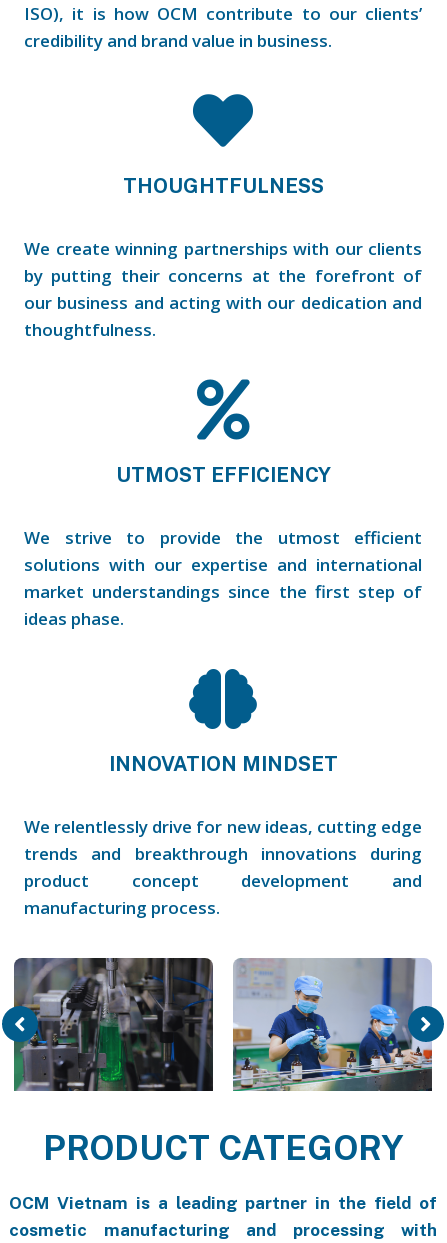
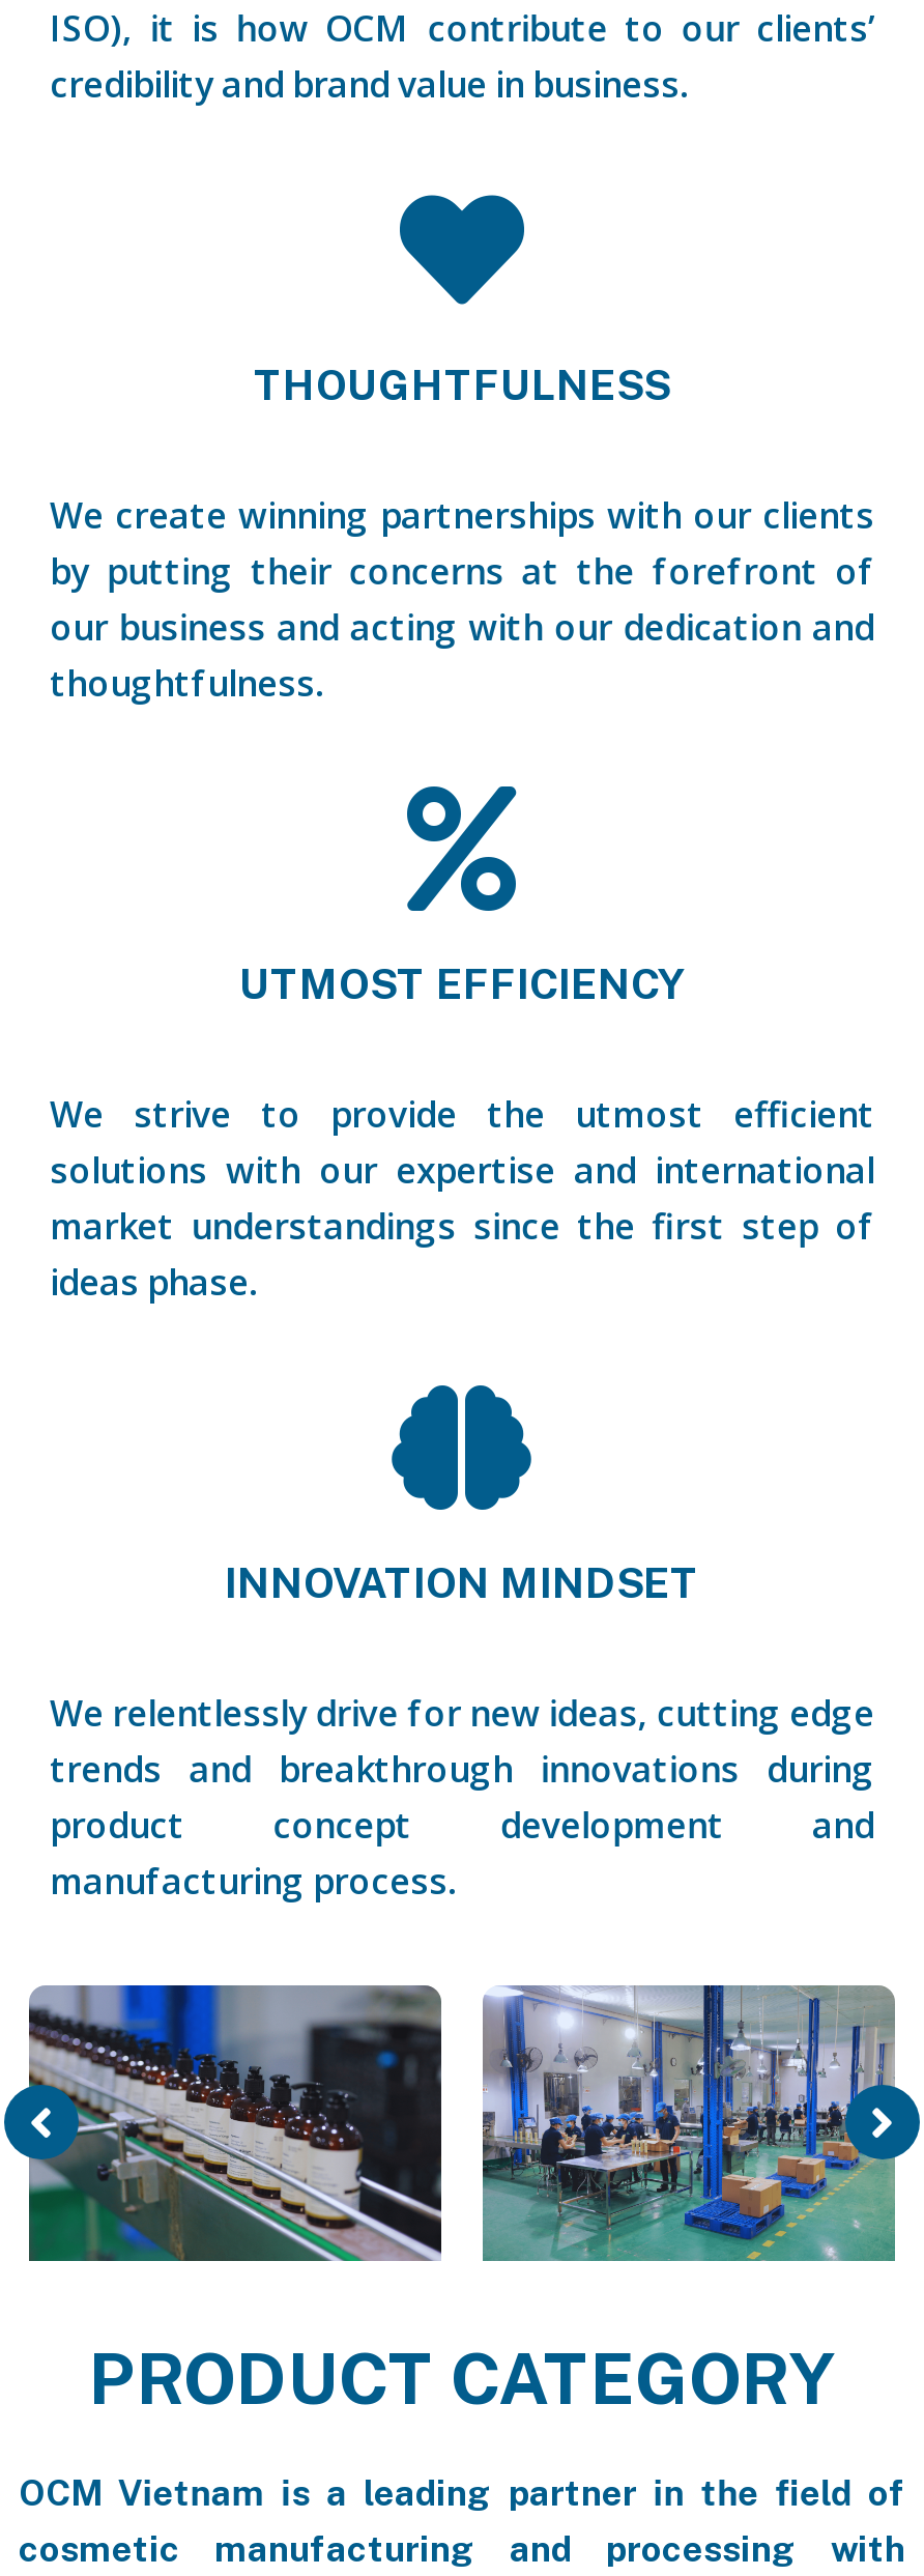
- [image]
+ [image]

- [image]
+ [image]
